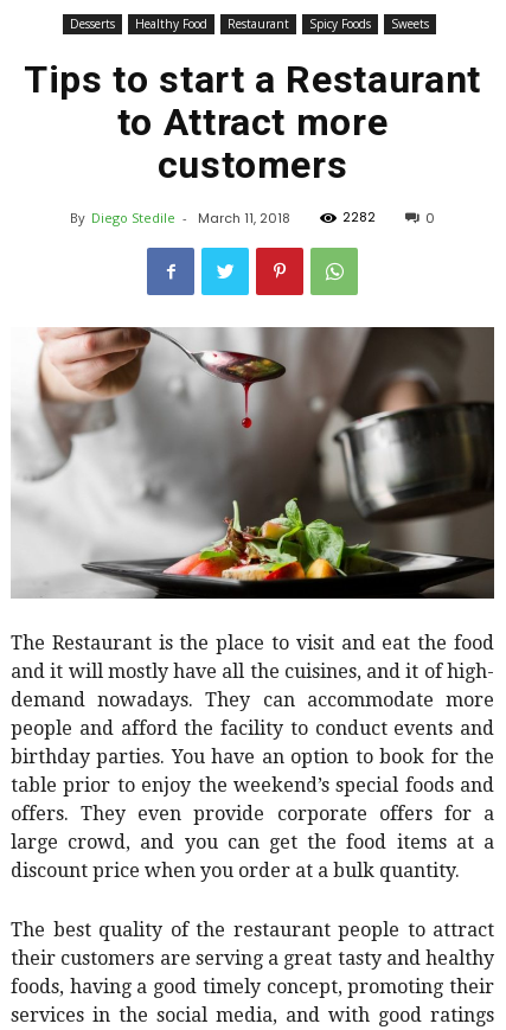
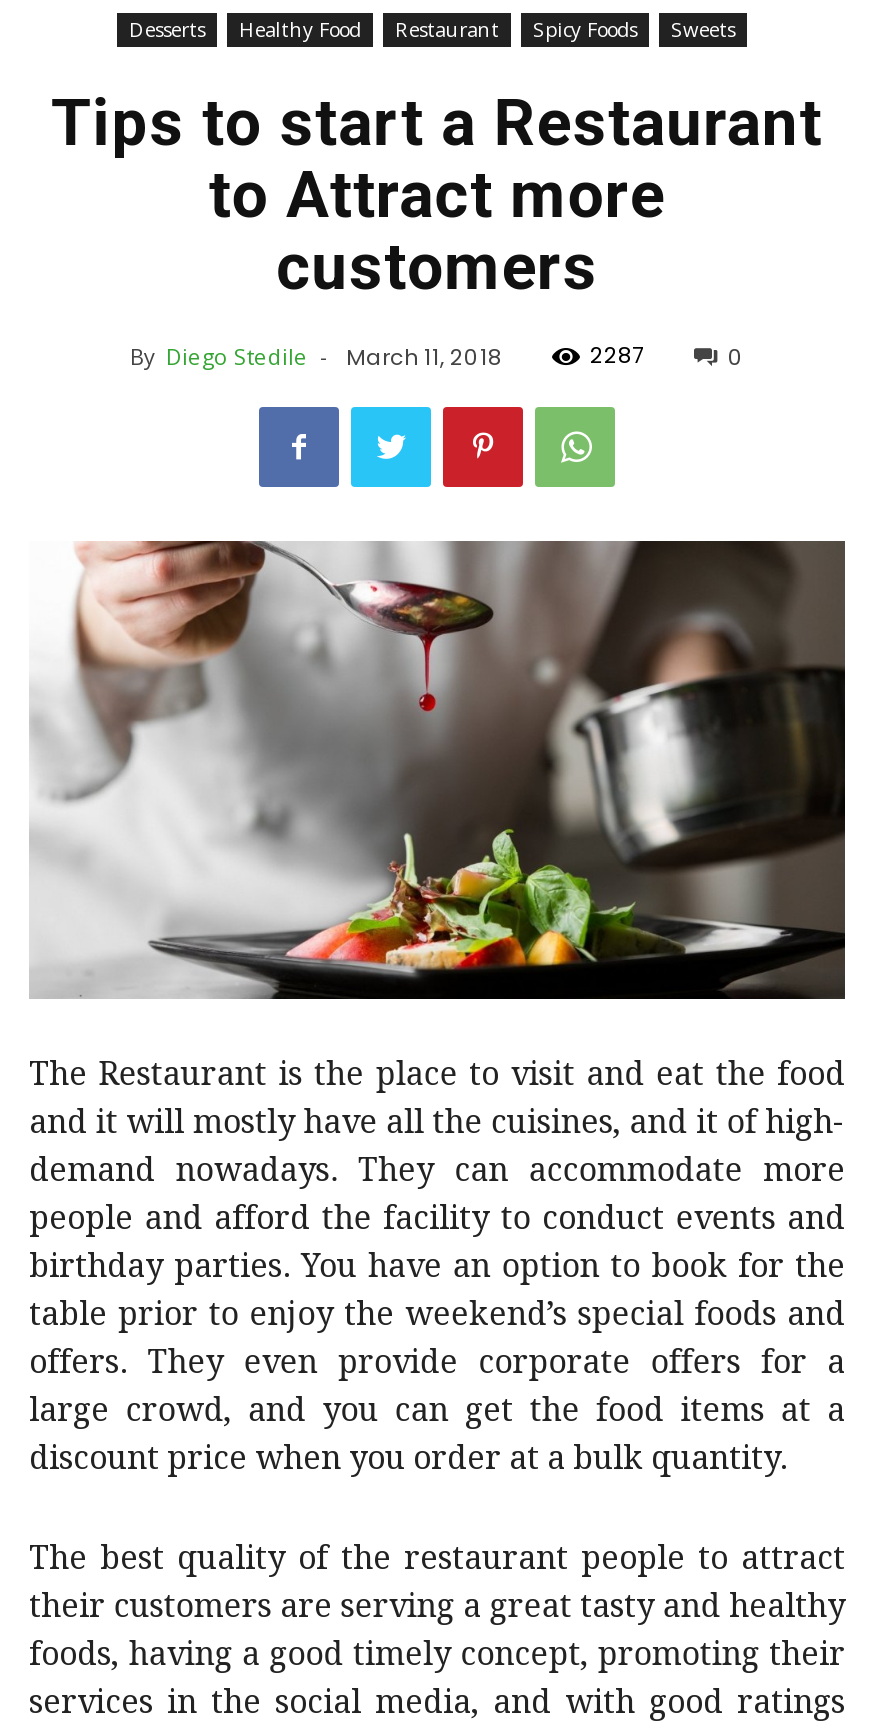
- 2282
+ 2287
